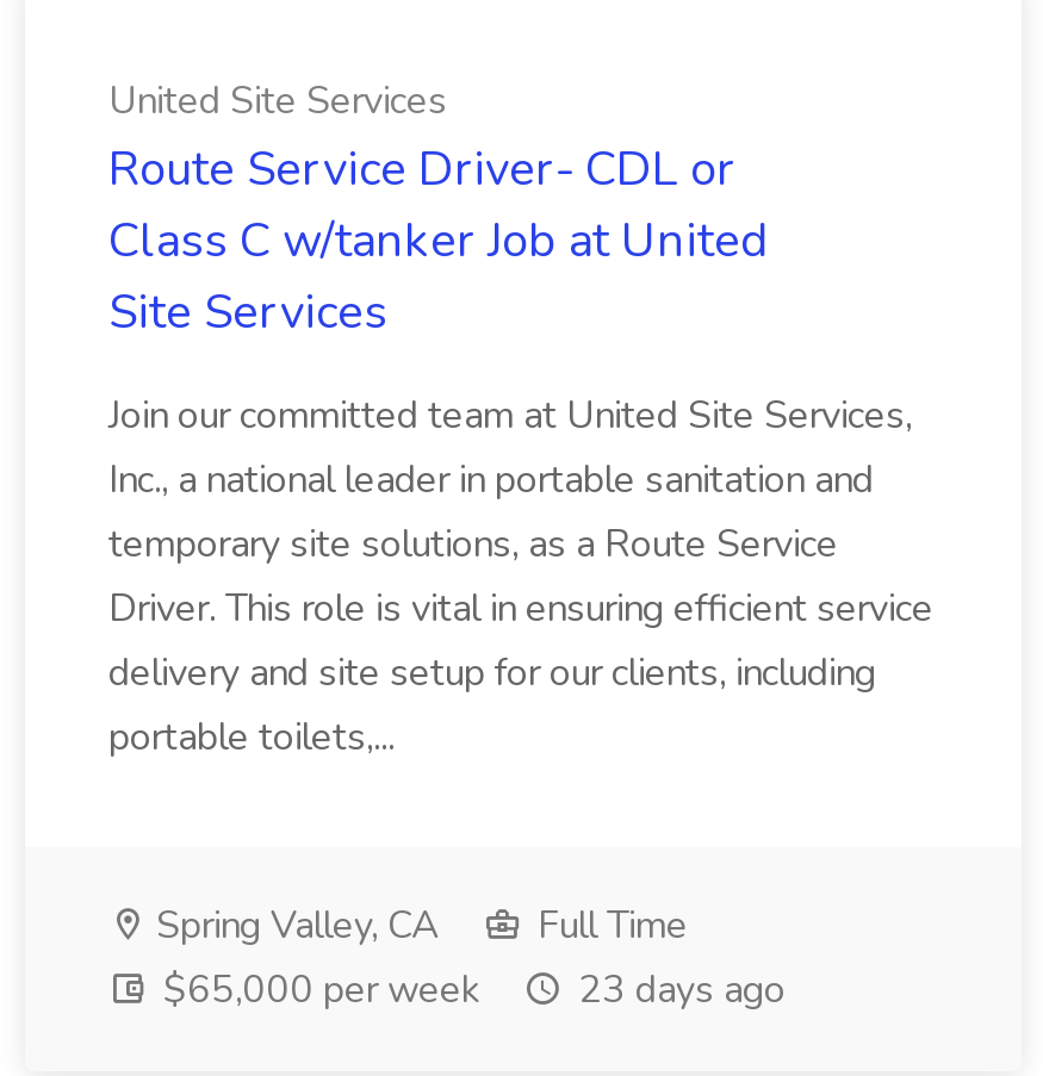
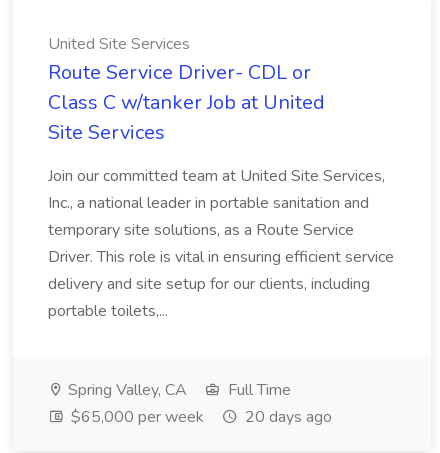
- $65,000 per week 23 days ago
+ $65,000 per week 20 days ago
